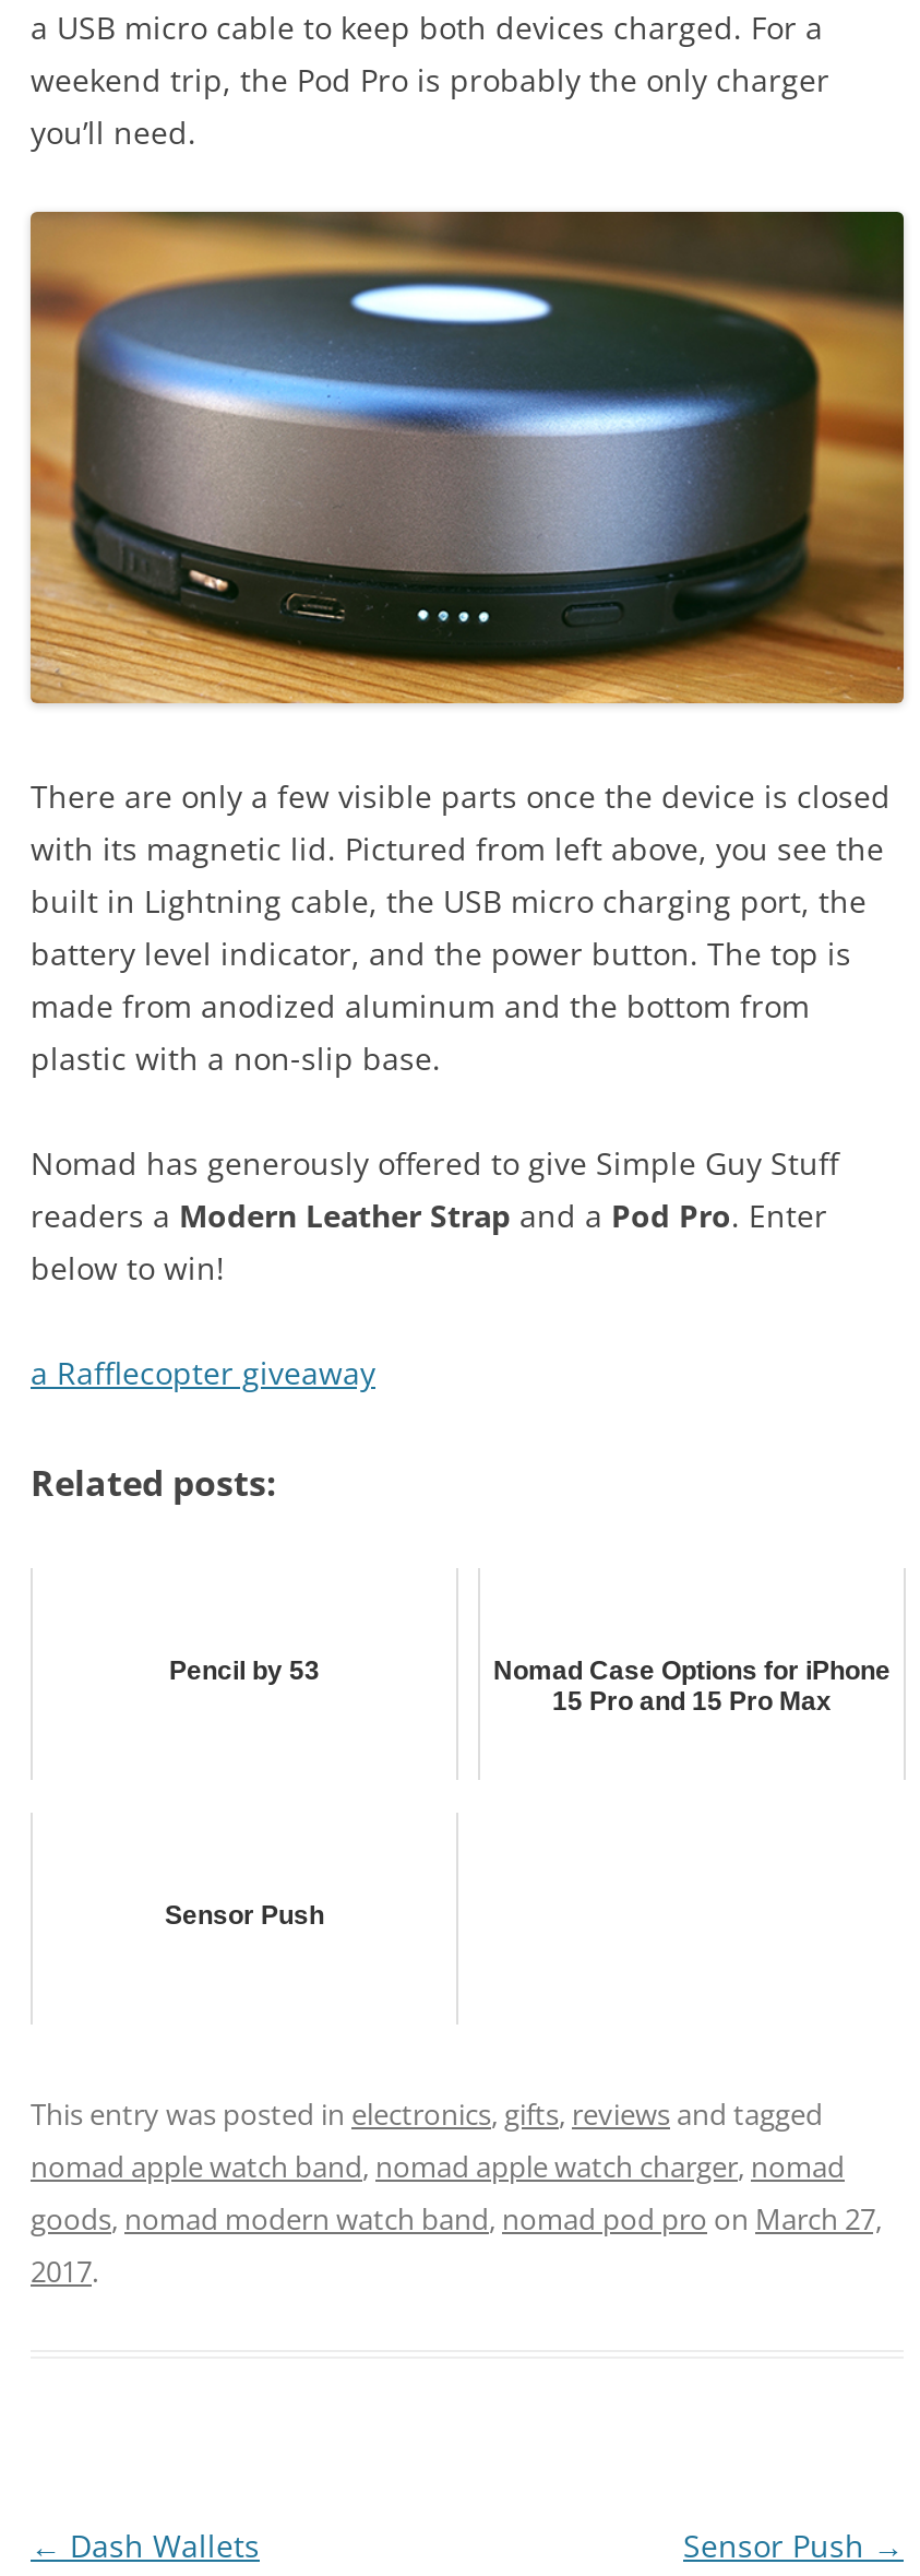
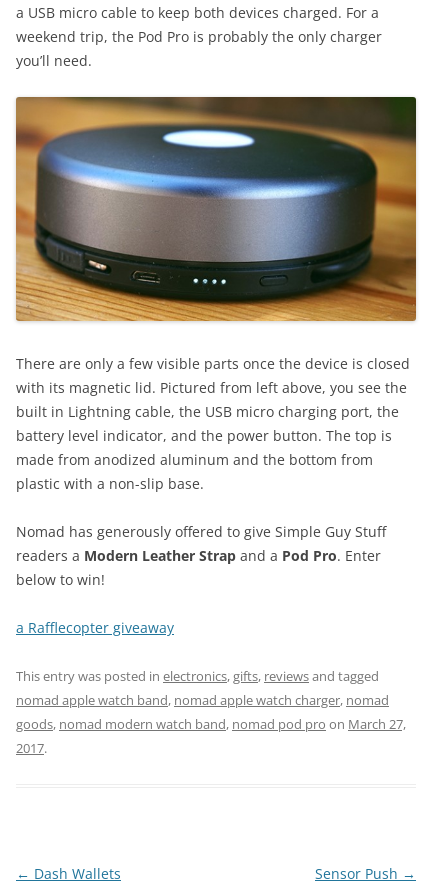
- Related posts:

- Pencil by 53
- Nomad Case Options for iPhone
- 15 Pro and 15 Pro Max

- Sensor Push
